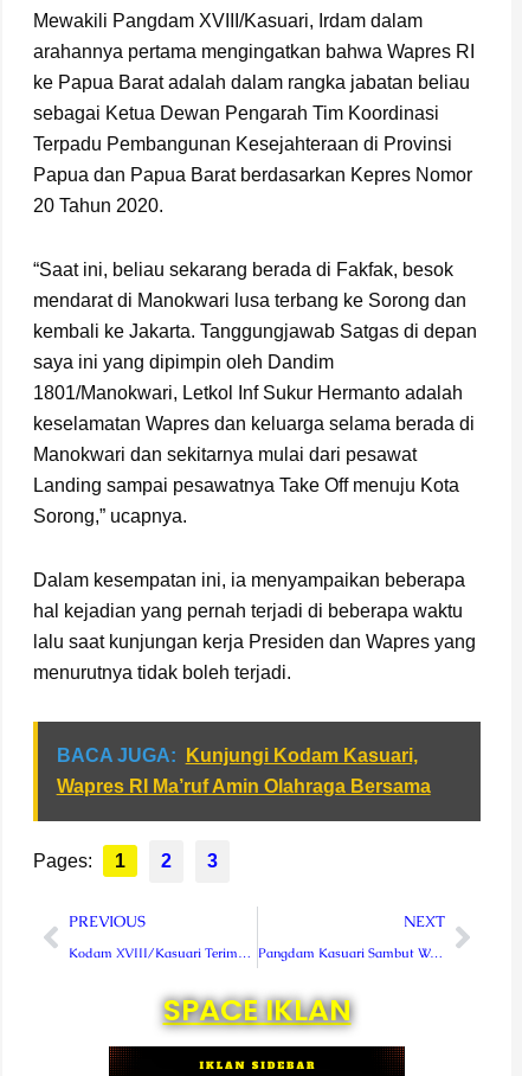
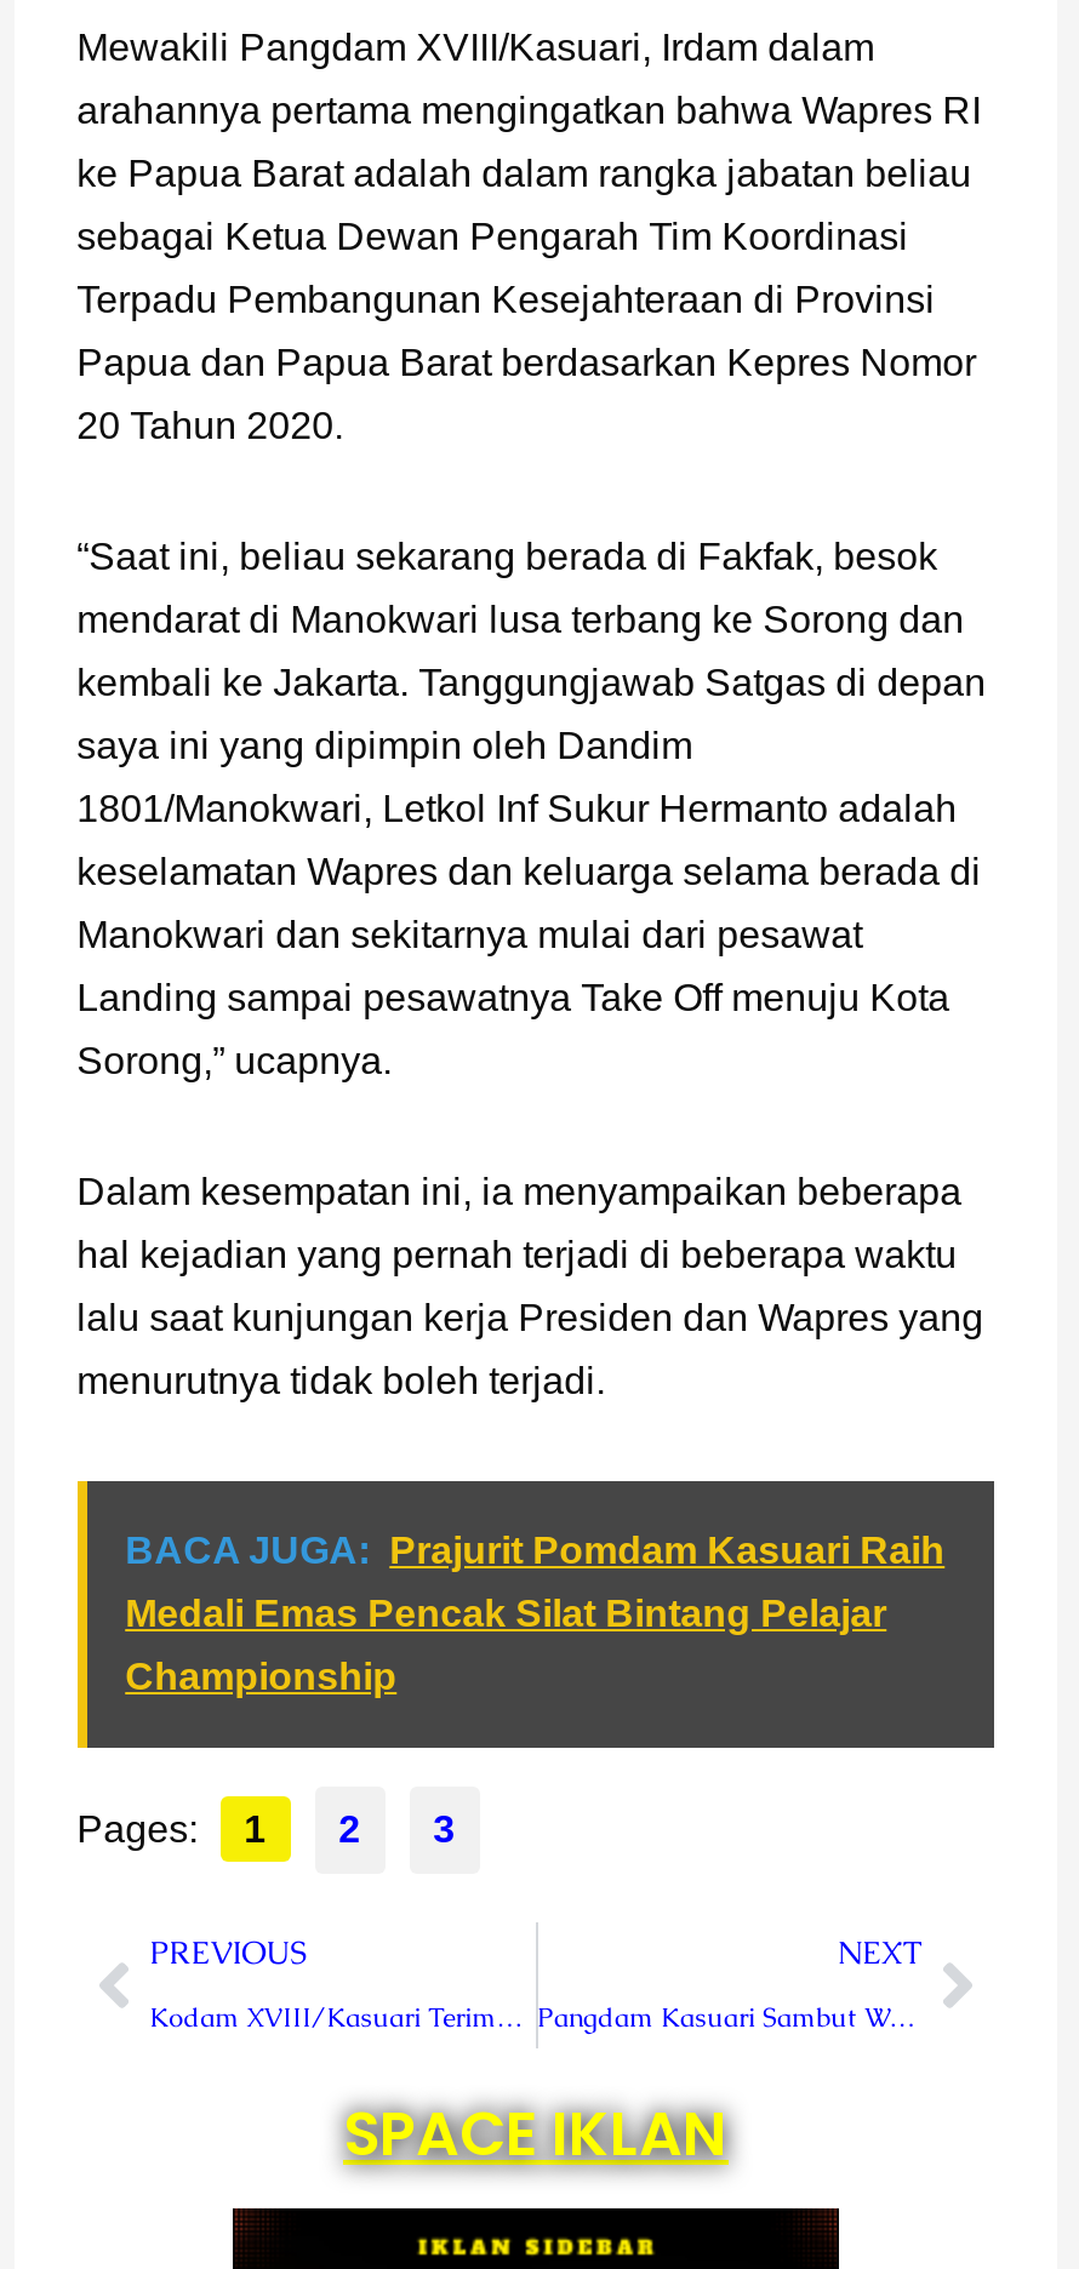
- BACA JUGA: Kunjungi Kodam Kasuari,
- Wapres RI Ma’ruf Amin Olahraga Bersama
+ BACA JUGA: Prajurit Pomdam Kasuari Raih
+ Medali Emas Pencak Silat Bintang Pelajar
+ Championship
